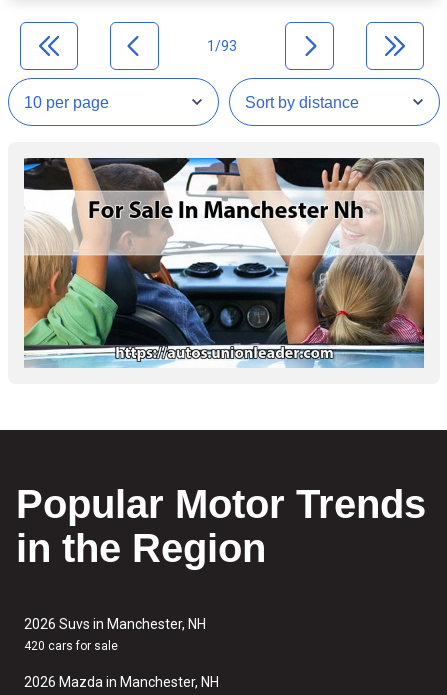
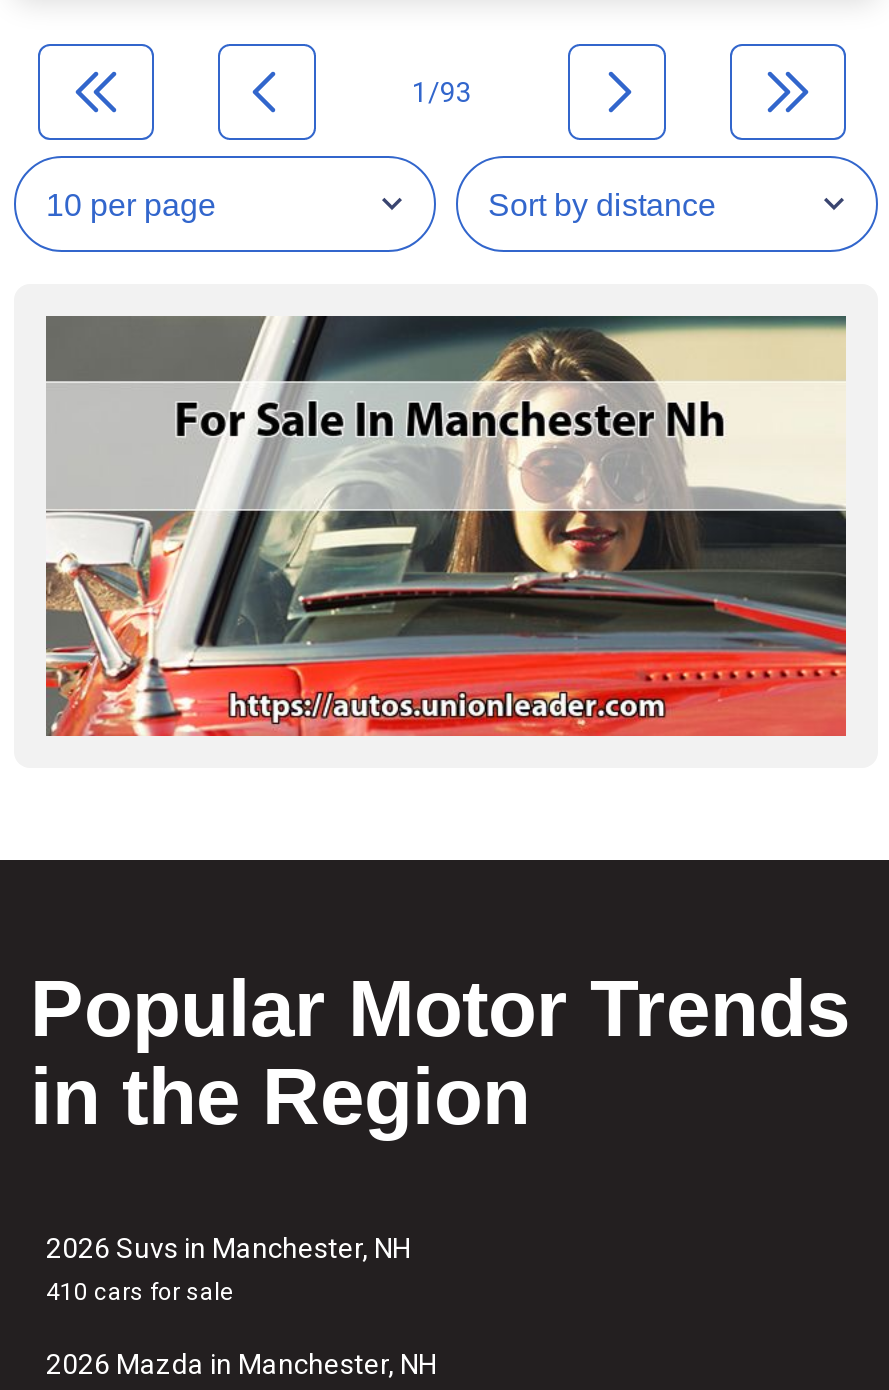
- [image]
+ [image]

- 420 cars for sale
+ 410 cars for sale
